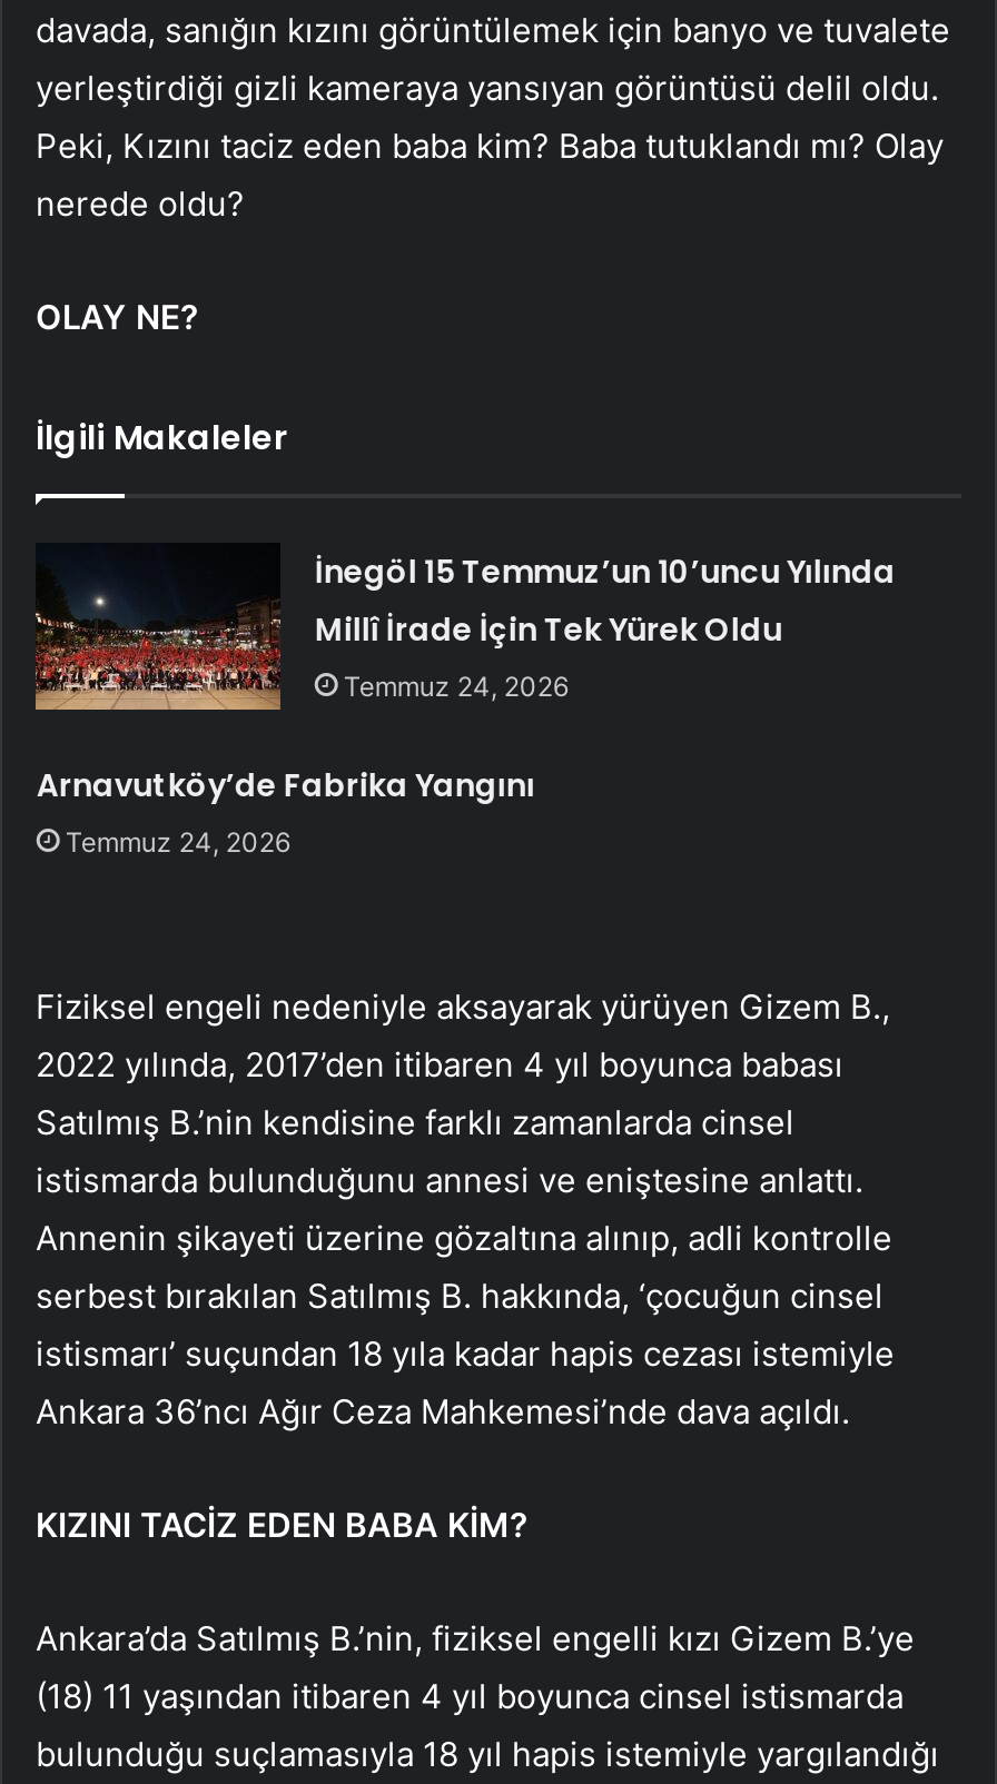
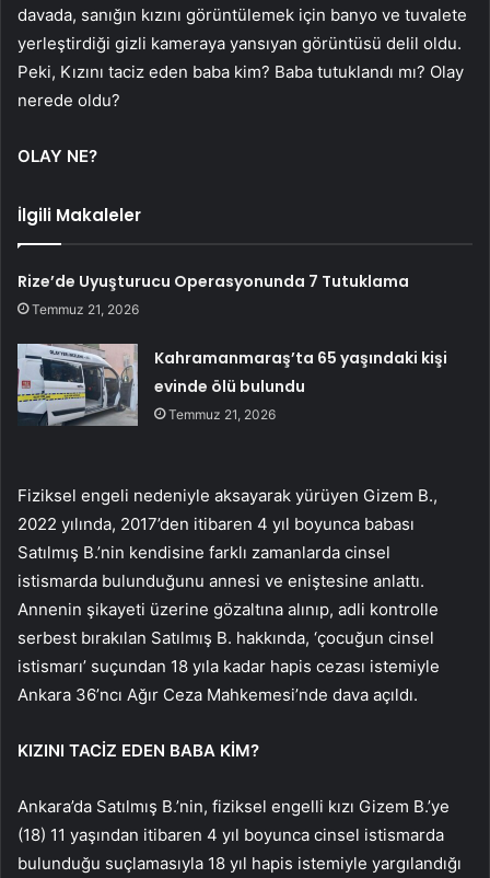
- İnegöl 15 Temmuz’un 10’uncu Yılında
- Millî İrade İçin Tek Yürek Oldu
- Temmuz 24, 2026
+ Rize’de Uyuşturucu Operasyonunda 7 Tutuklama
+ Temmuz 21, 2026

- [image]
- Arnavutköy’de Fabrika Yangını
- Temmuz 24, 2026
+ [image]
+ Kahramanmaraş’ta 65 yaşındaki kişi
+ evinde ölü bulundu
+ Temmuz 21, 2026
